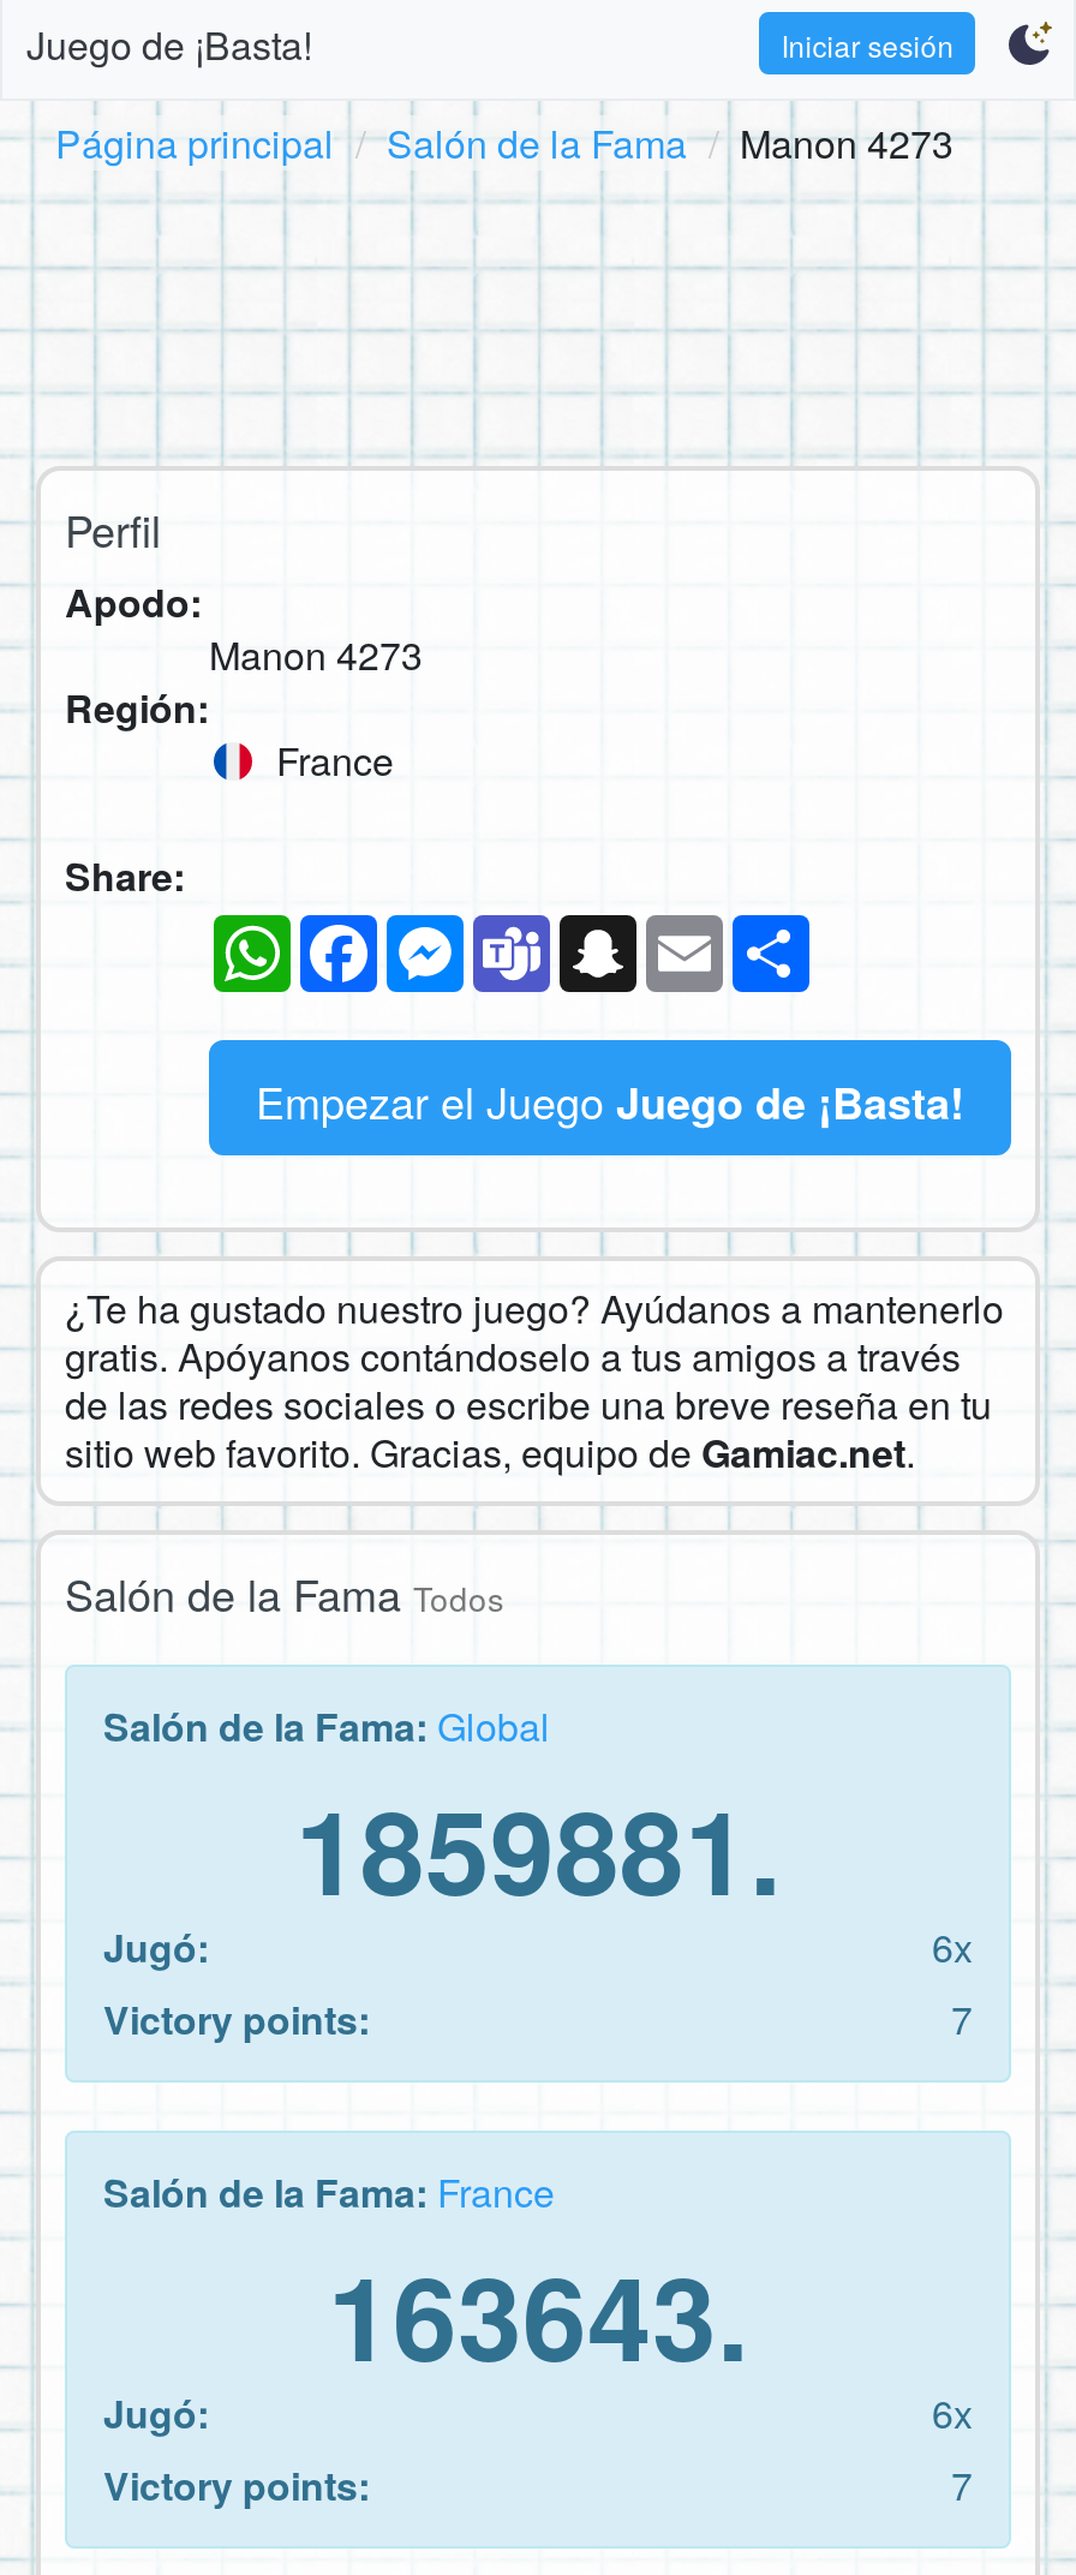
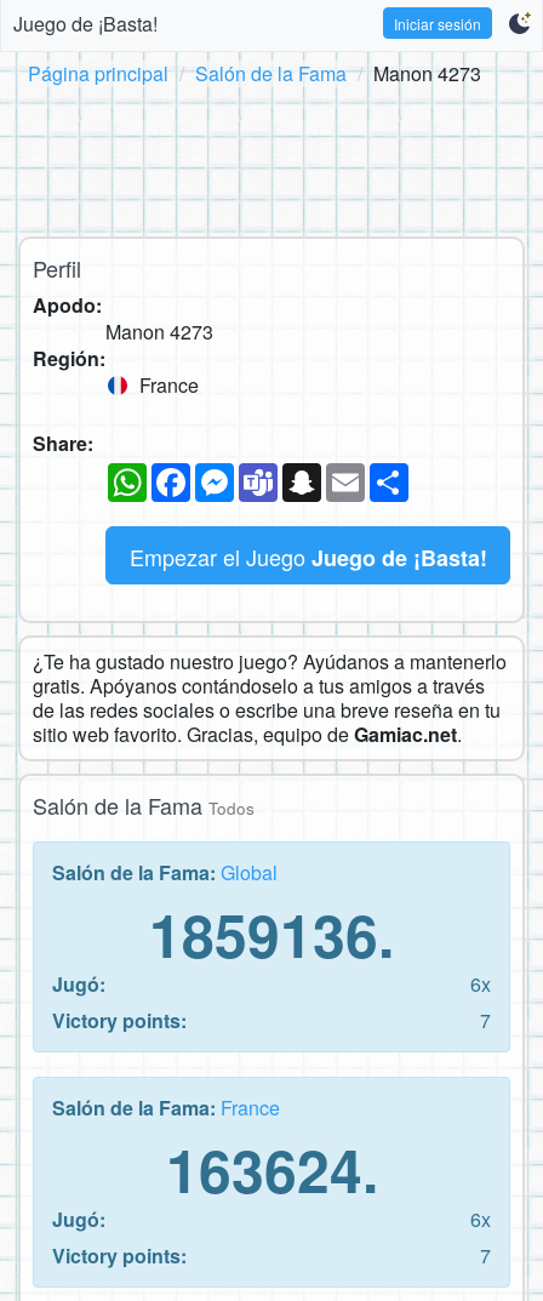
- 1859881.
+ 1859136.

- 163643.
+ 163624.
